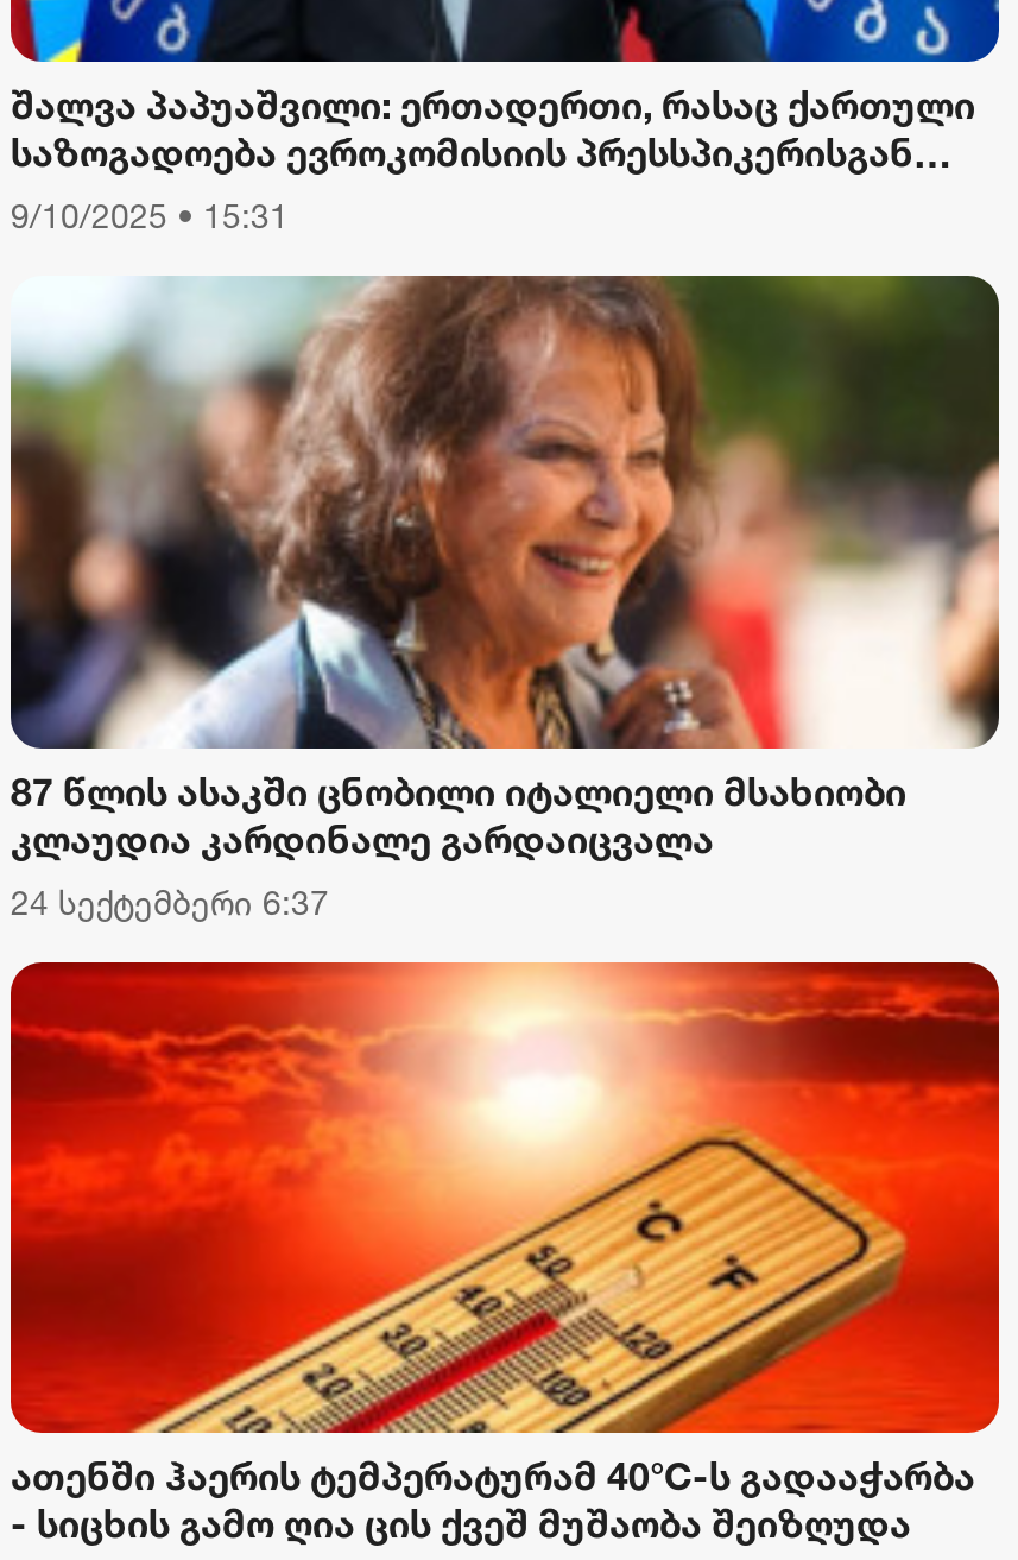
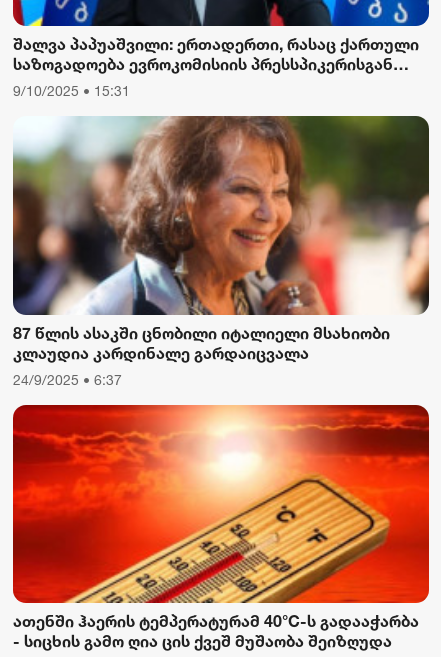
- 24 სექტემბერი 6:37
+ 24/9/2025 • 6:37
